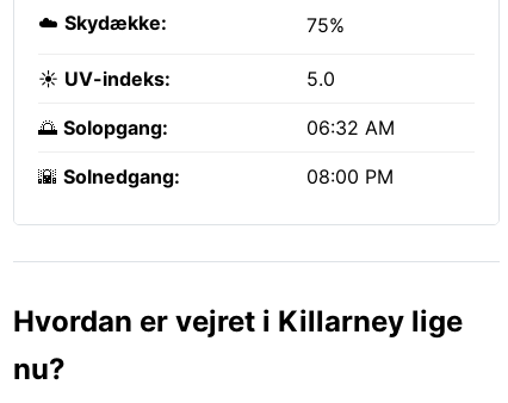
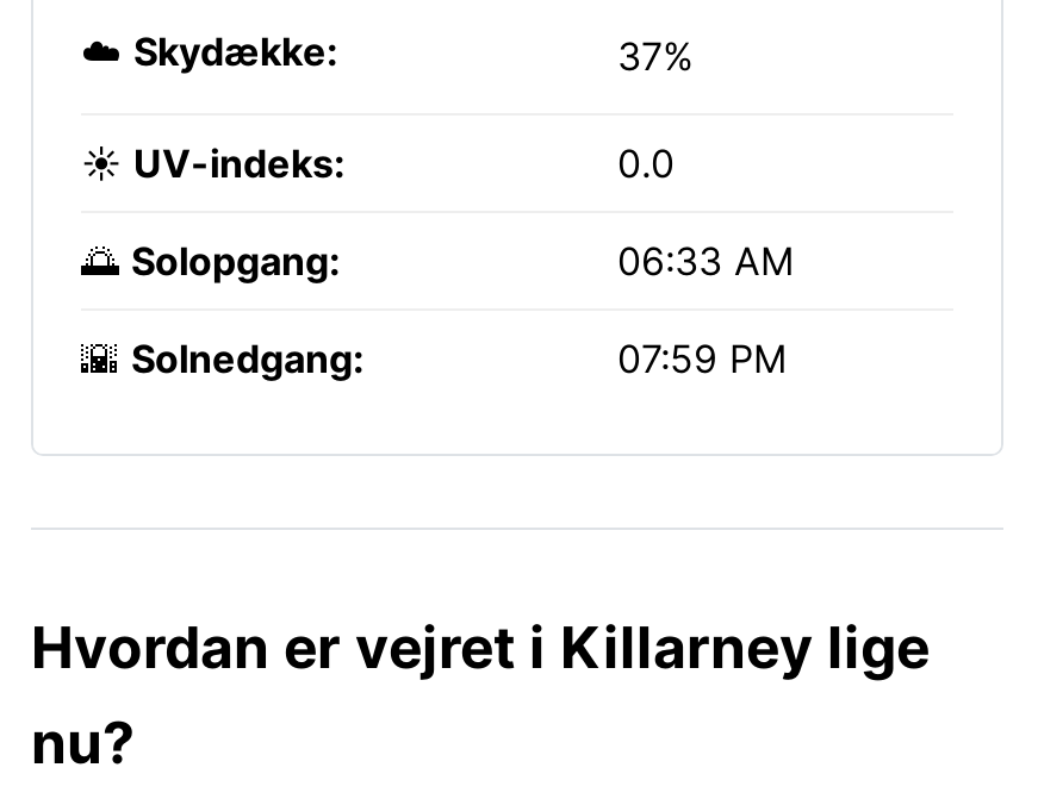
- 75%
+ 37%

- 5.0
+ 0.0

- 06:32 AM
+ 06:33 AM

- 08:00 PM
+ 07:59 PM
